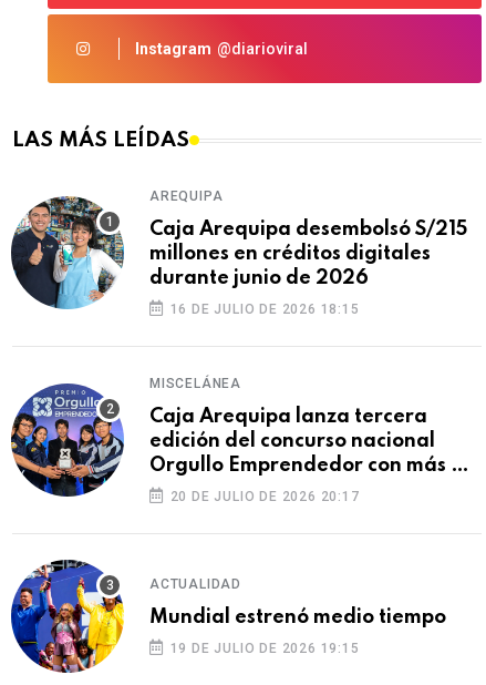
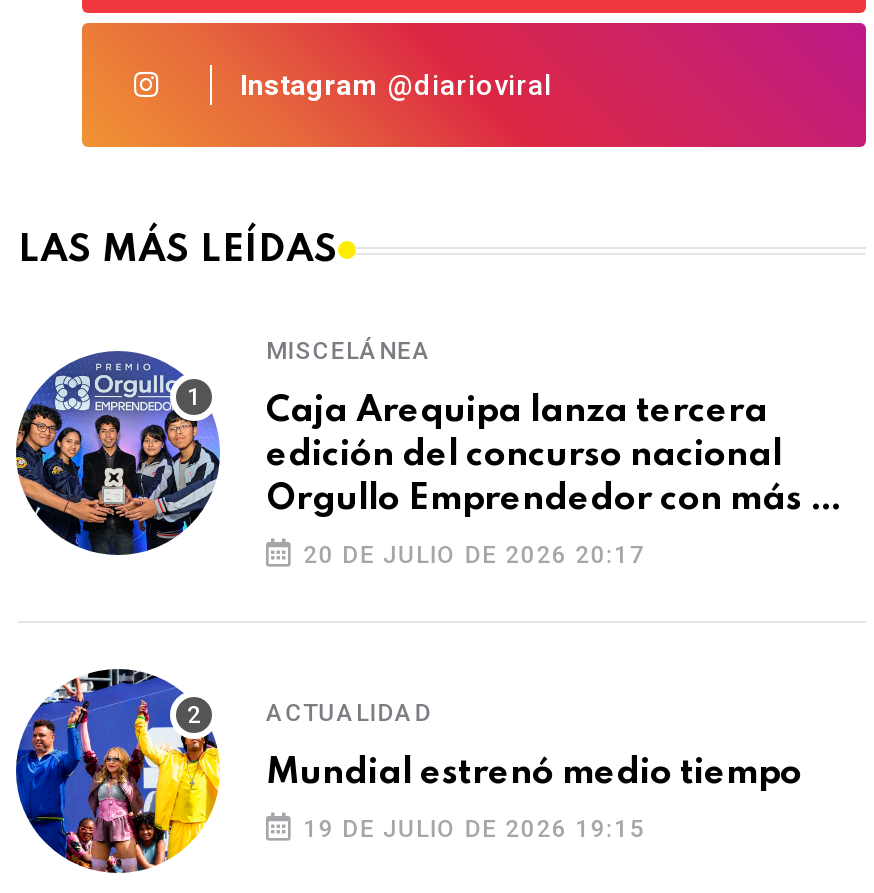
- [image]
- AREQUIPA
- Caja Arequipa desembolsó S/215
- millones en créditos digitales
- durante junio de 2026
- 16 DE JULIO DE 2026 18:15
